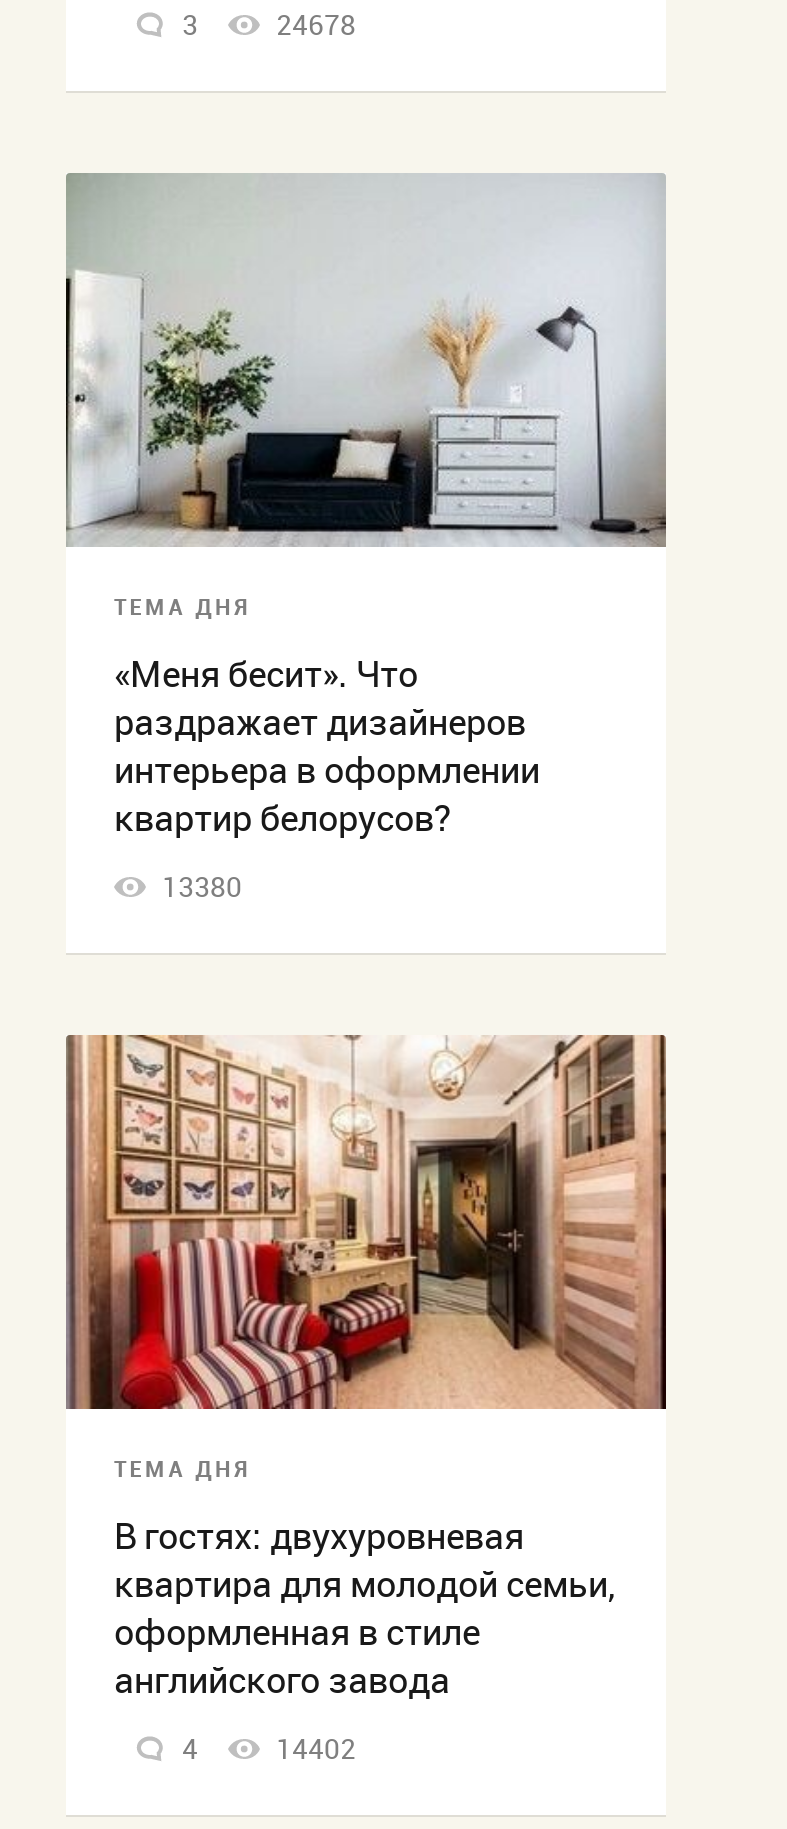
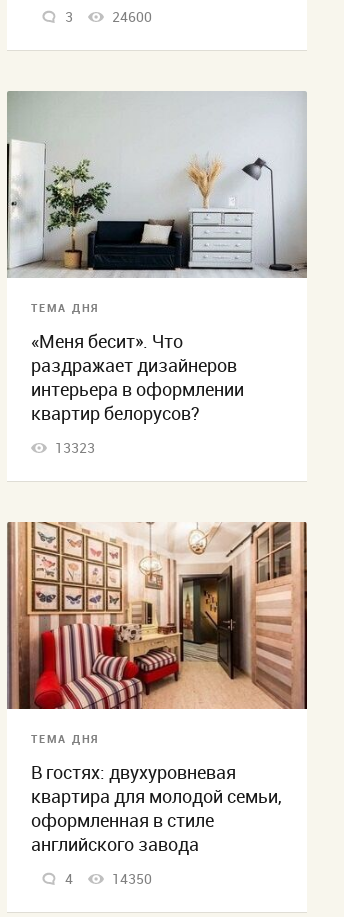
- 24678
+ 24600

- 13380
+ 13323

- 14402
+ 14350
